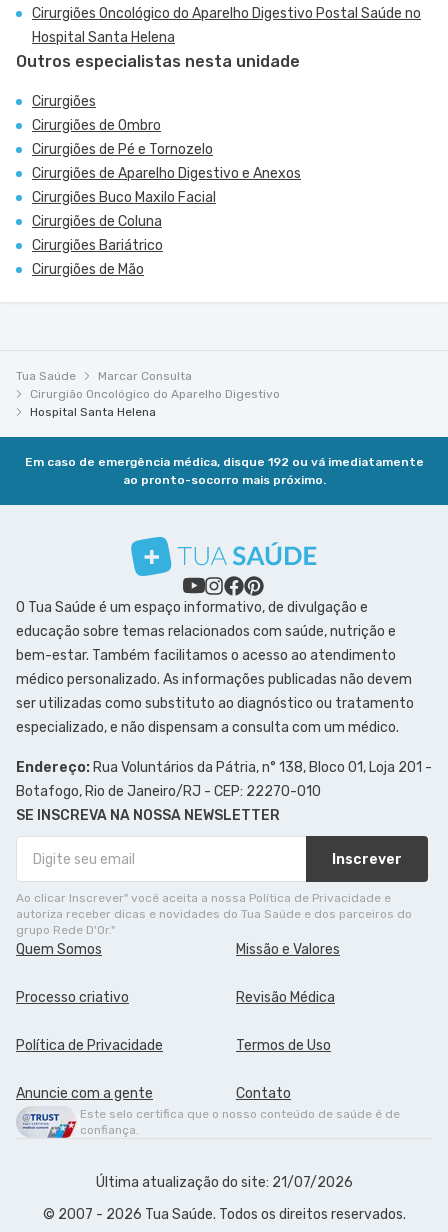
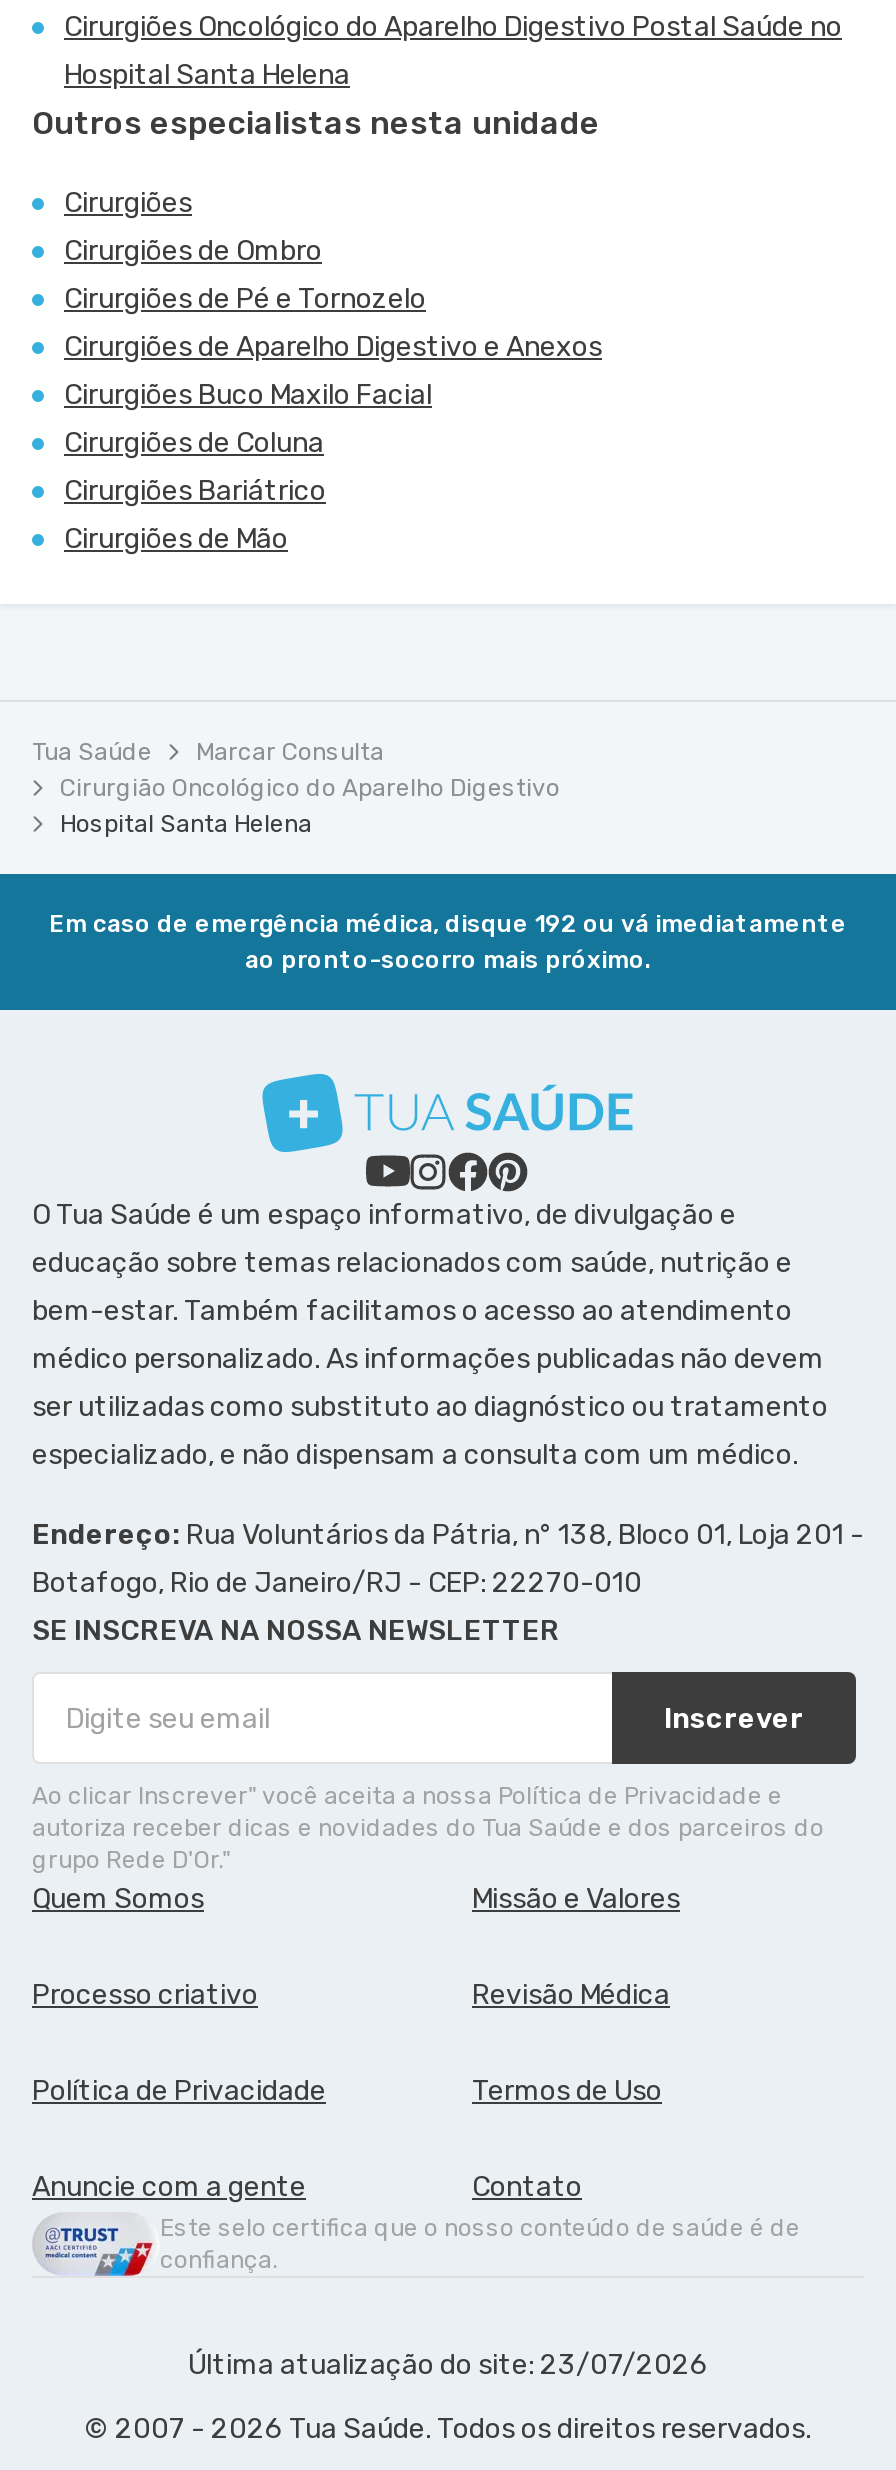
- Última atualização do site: 21/07/2026
+ Última atualização do site: 23/07/2026
